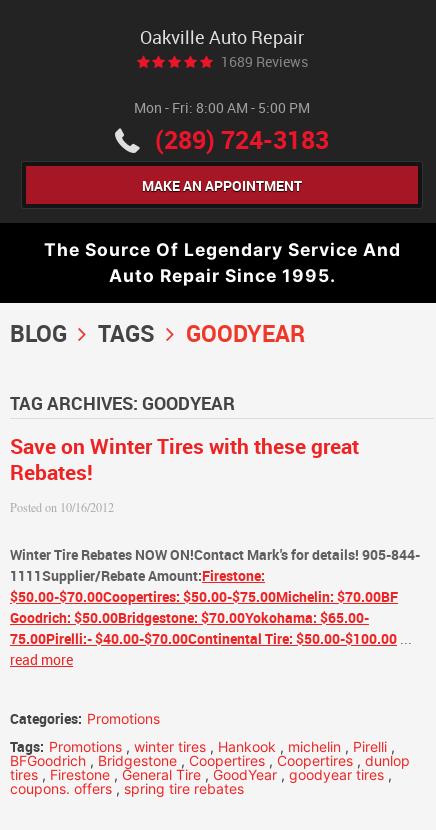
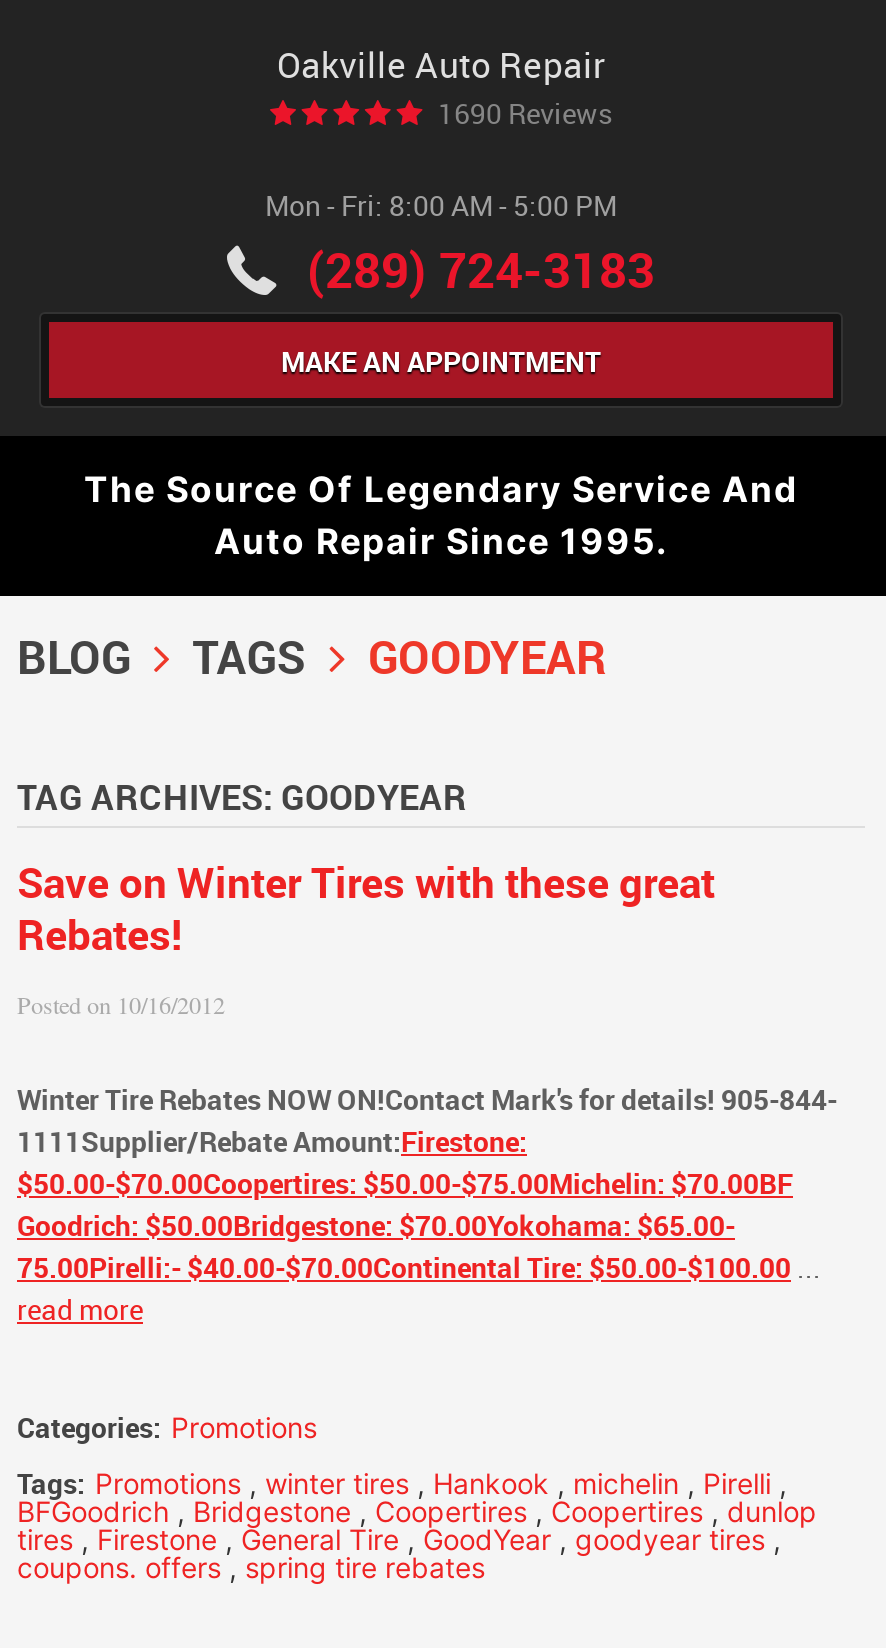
- 1689 Reviews
+ 1690 Reviews
